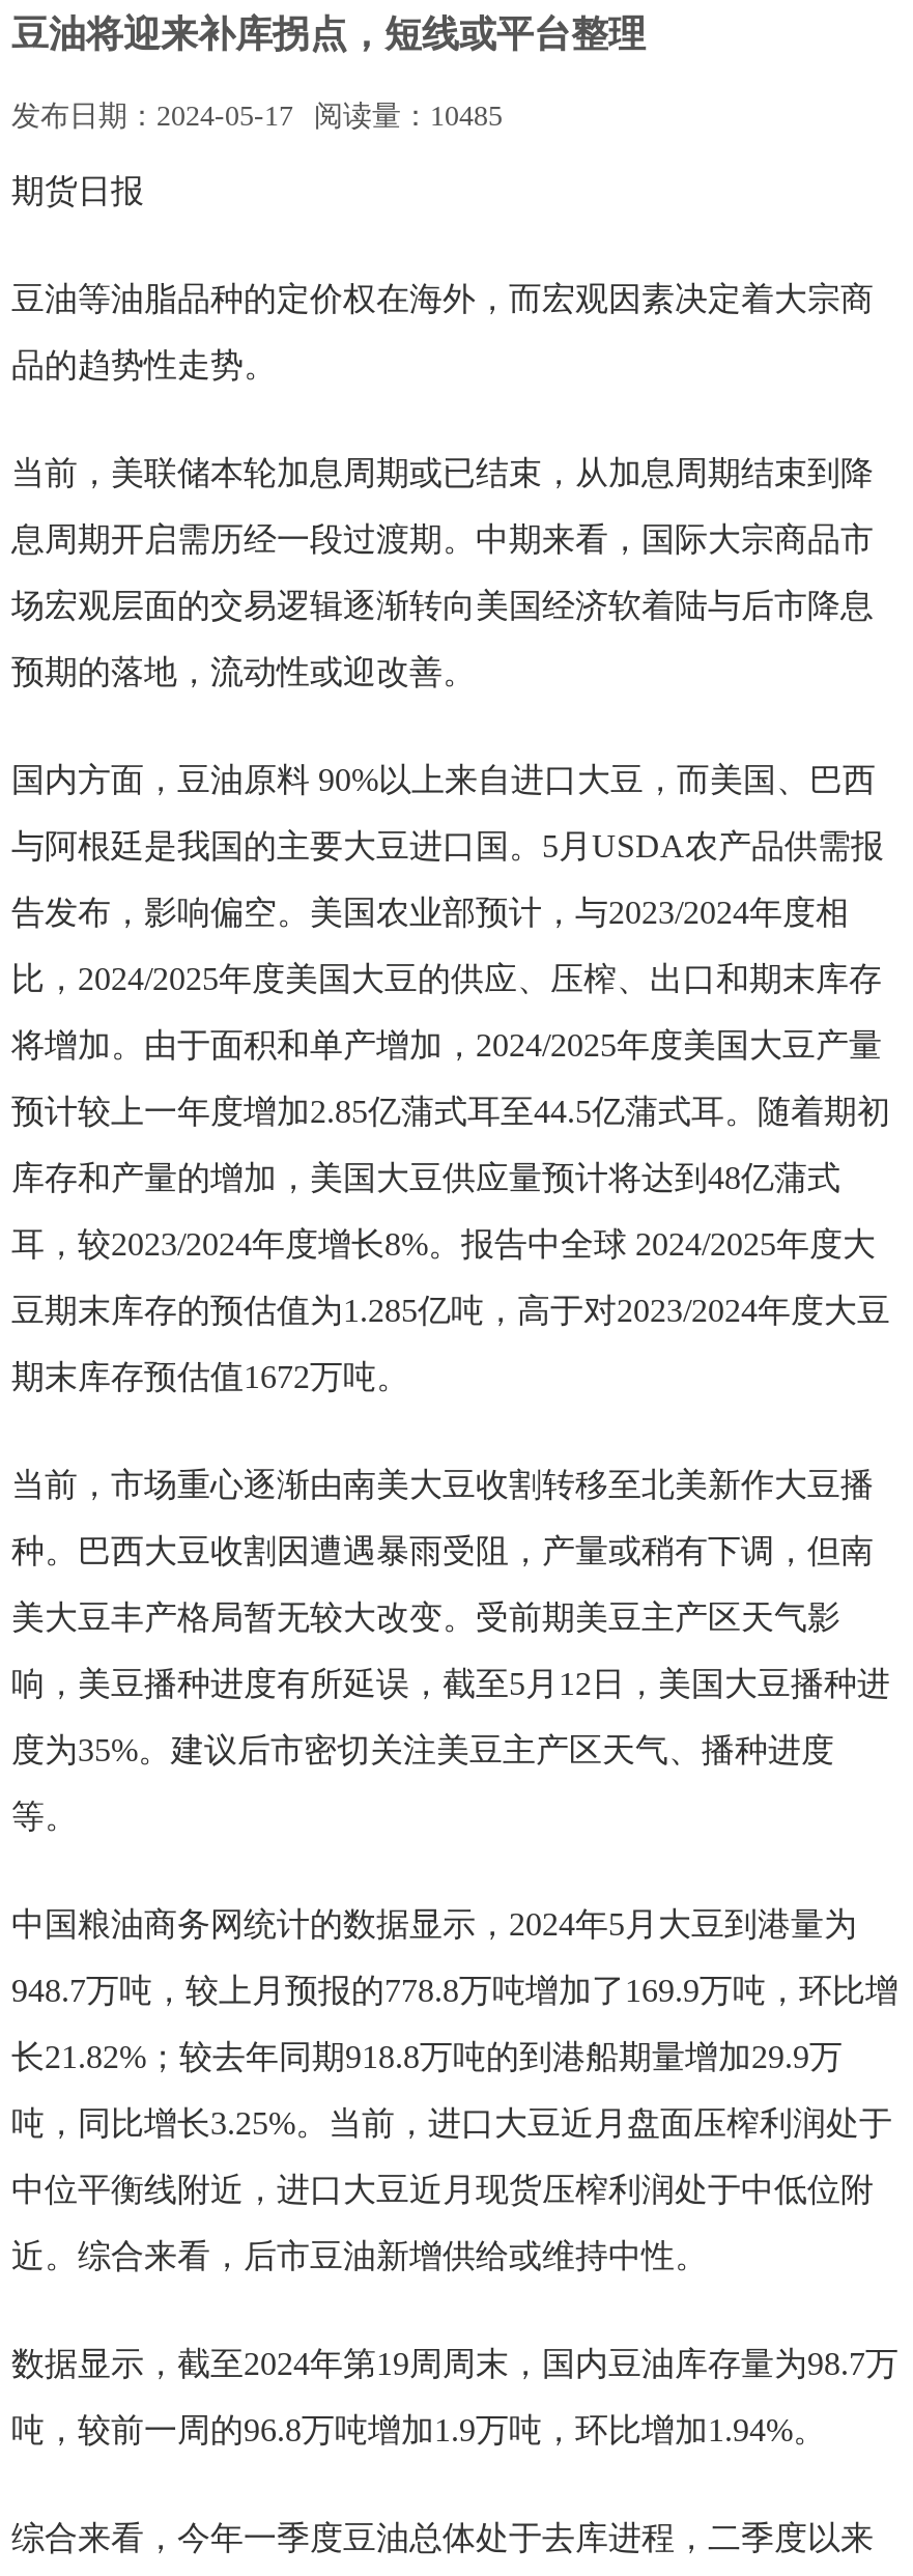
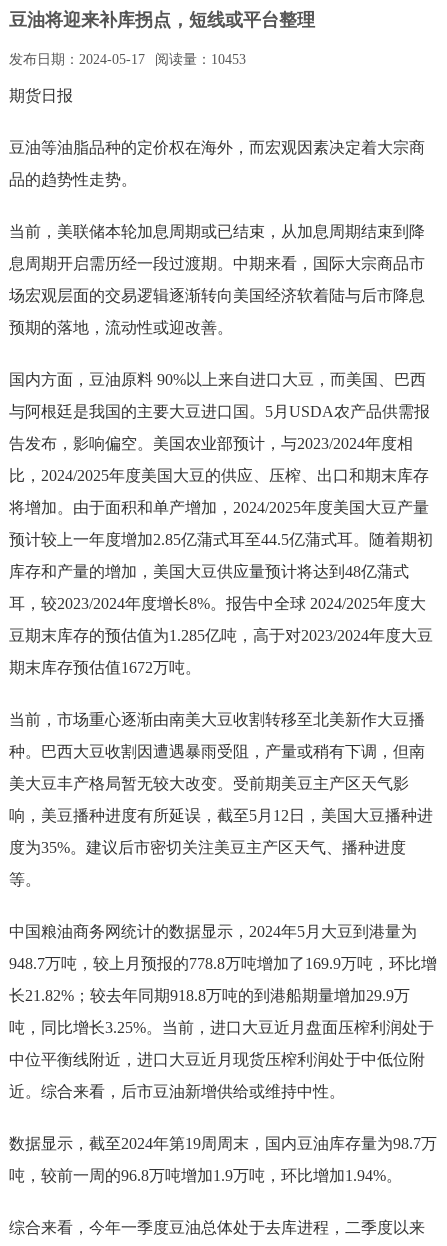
- 发布日期：2024-05-17 阅读量：10485
+ 发布日期：2024-05-17 阅读量：10453
